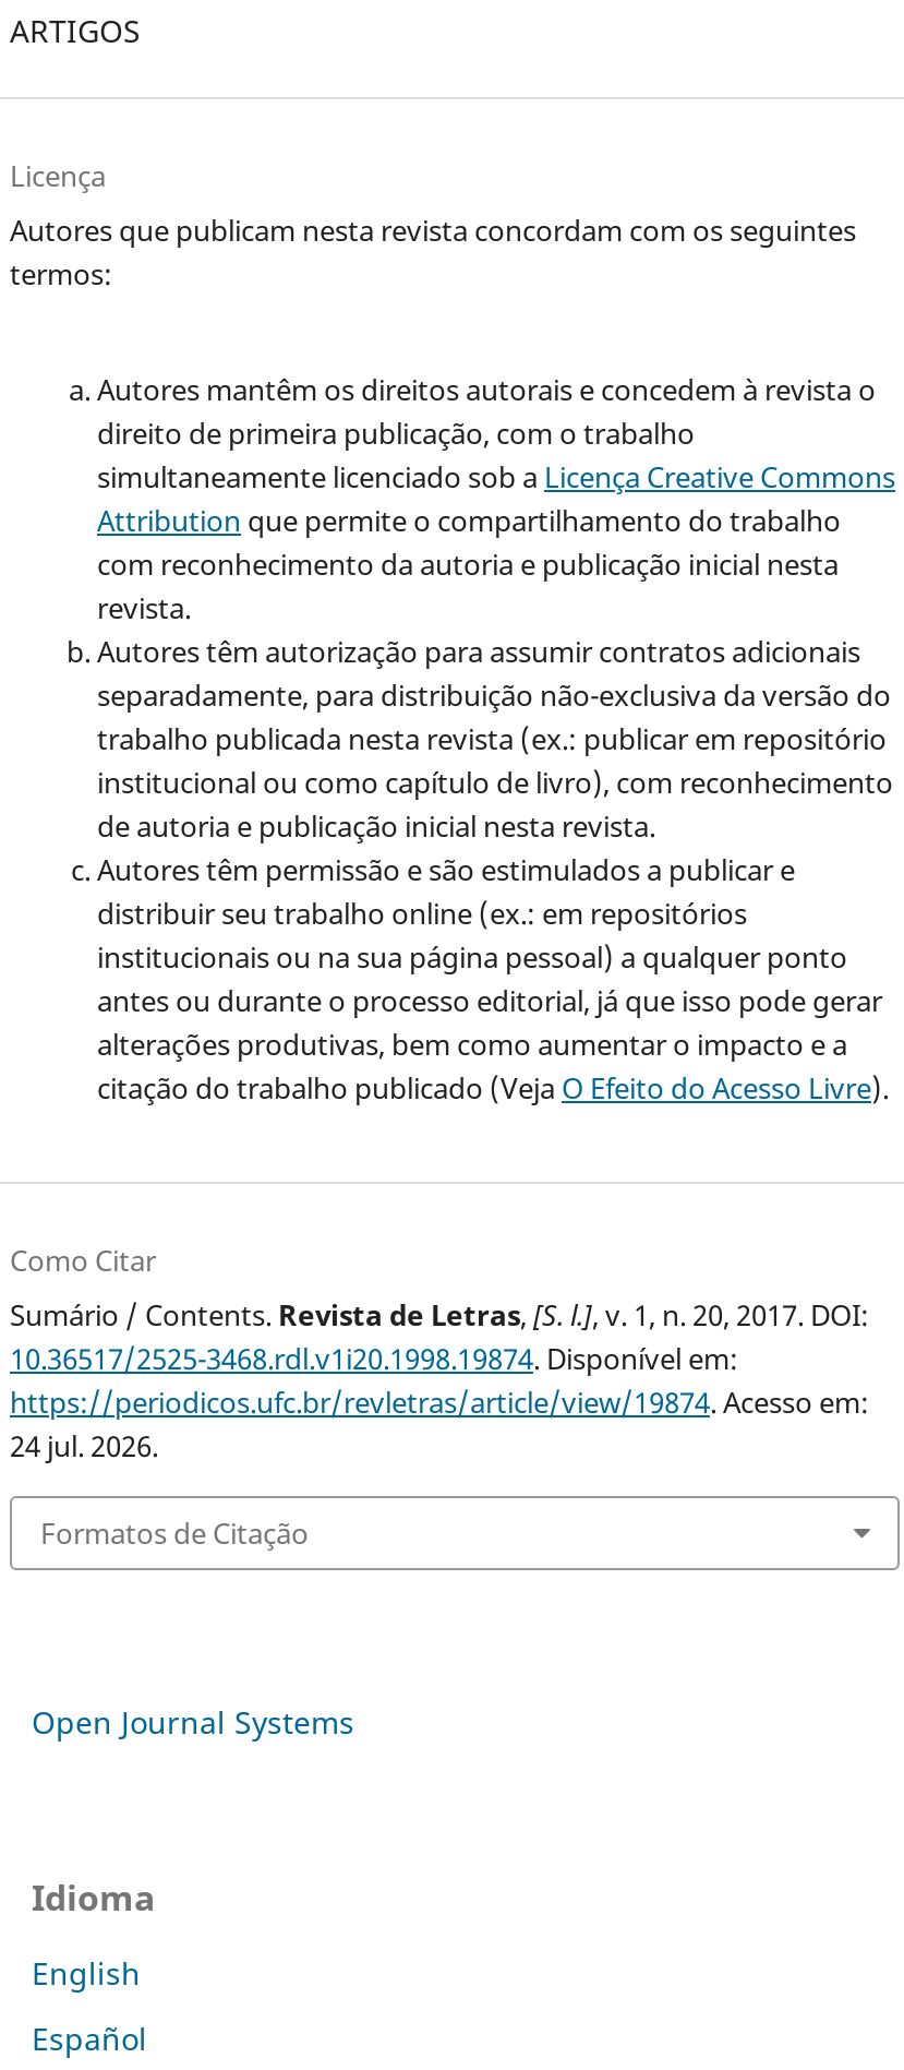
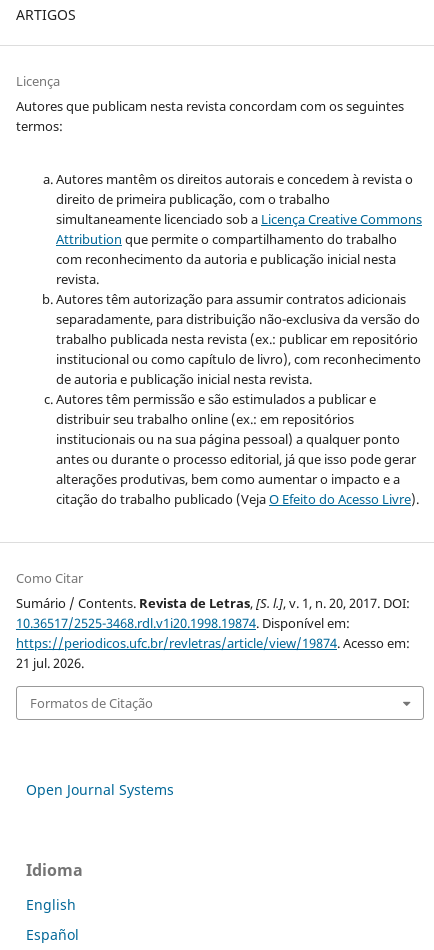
- 24 jul. 2026.
+ 21 jul. 2026.
